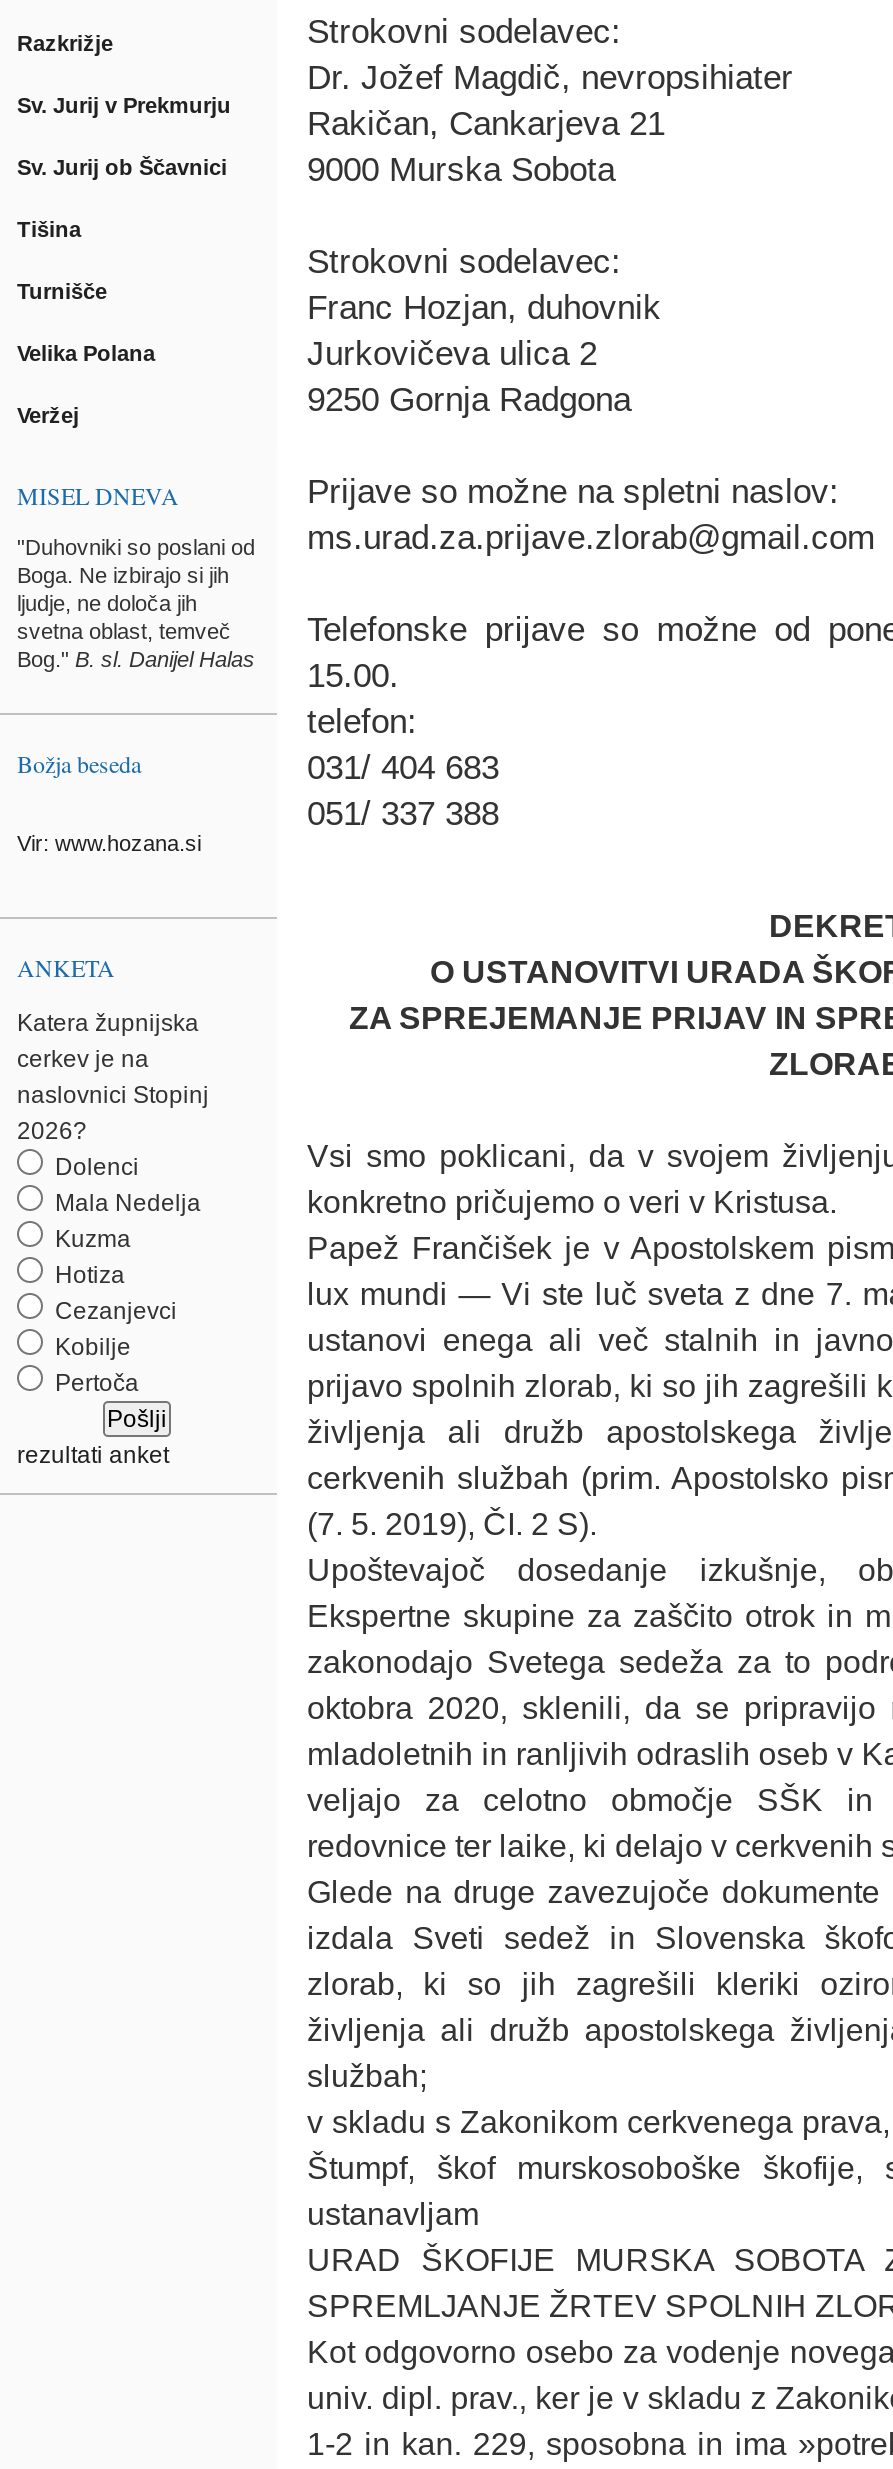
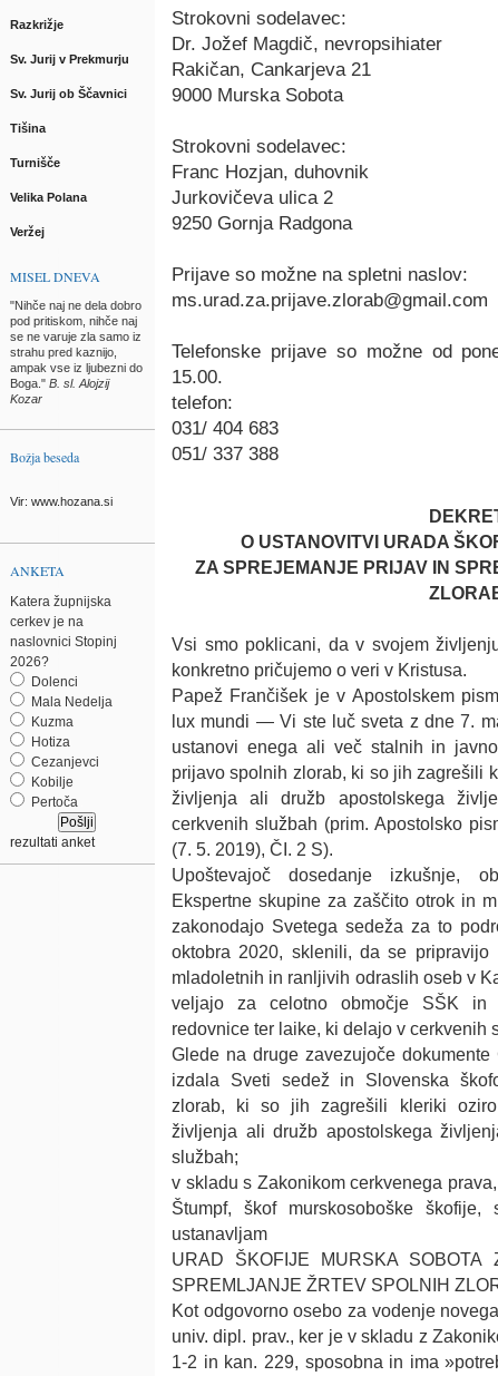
- "Duhovniki so poslani od
- Boga. Ne izbirajo si jih
- ljudje, ne določa jih
- svetna oblast, temveč
- Bog." B. sl. Danijel Halas
+ "Nihče naj ne dela dobro
+ pod pritiskom, nihče naj
+ se ne varuje zla samo iz
+ strahu pred kaznijo,
+ ampak vse iz ljubezni do
+ Boga." B. sl. Alojzij
+ Kozar

moved down: Božja beseda | Vir: www.hozana.si | ANKETA | ... | Pertoča | rezultati anket
